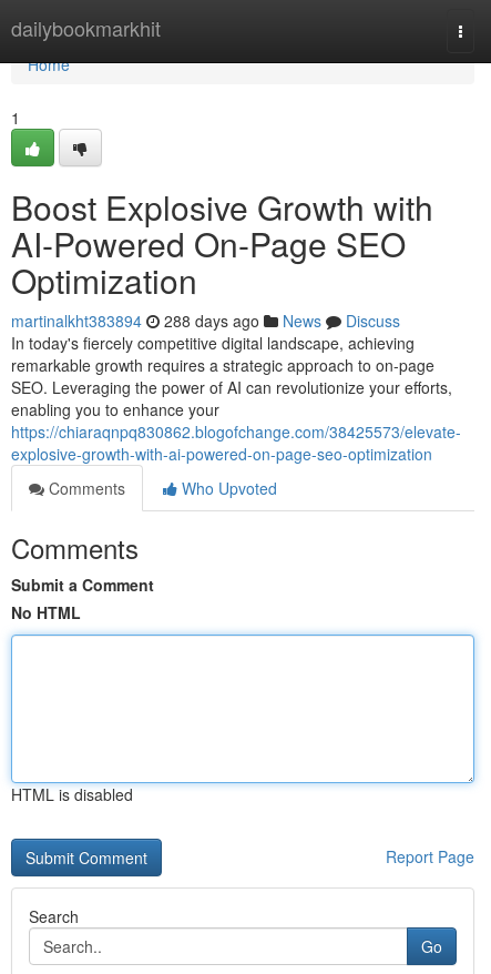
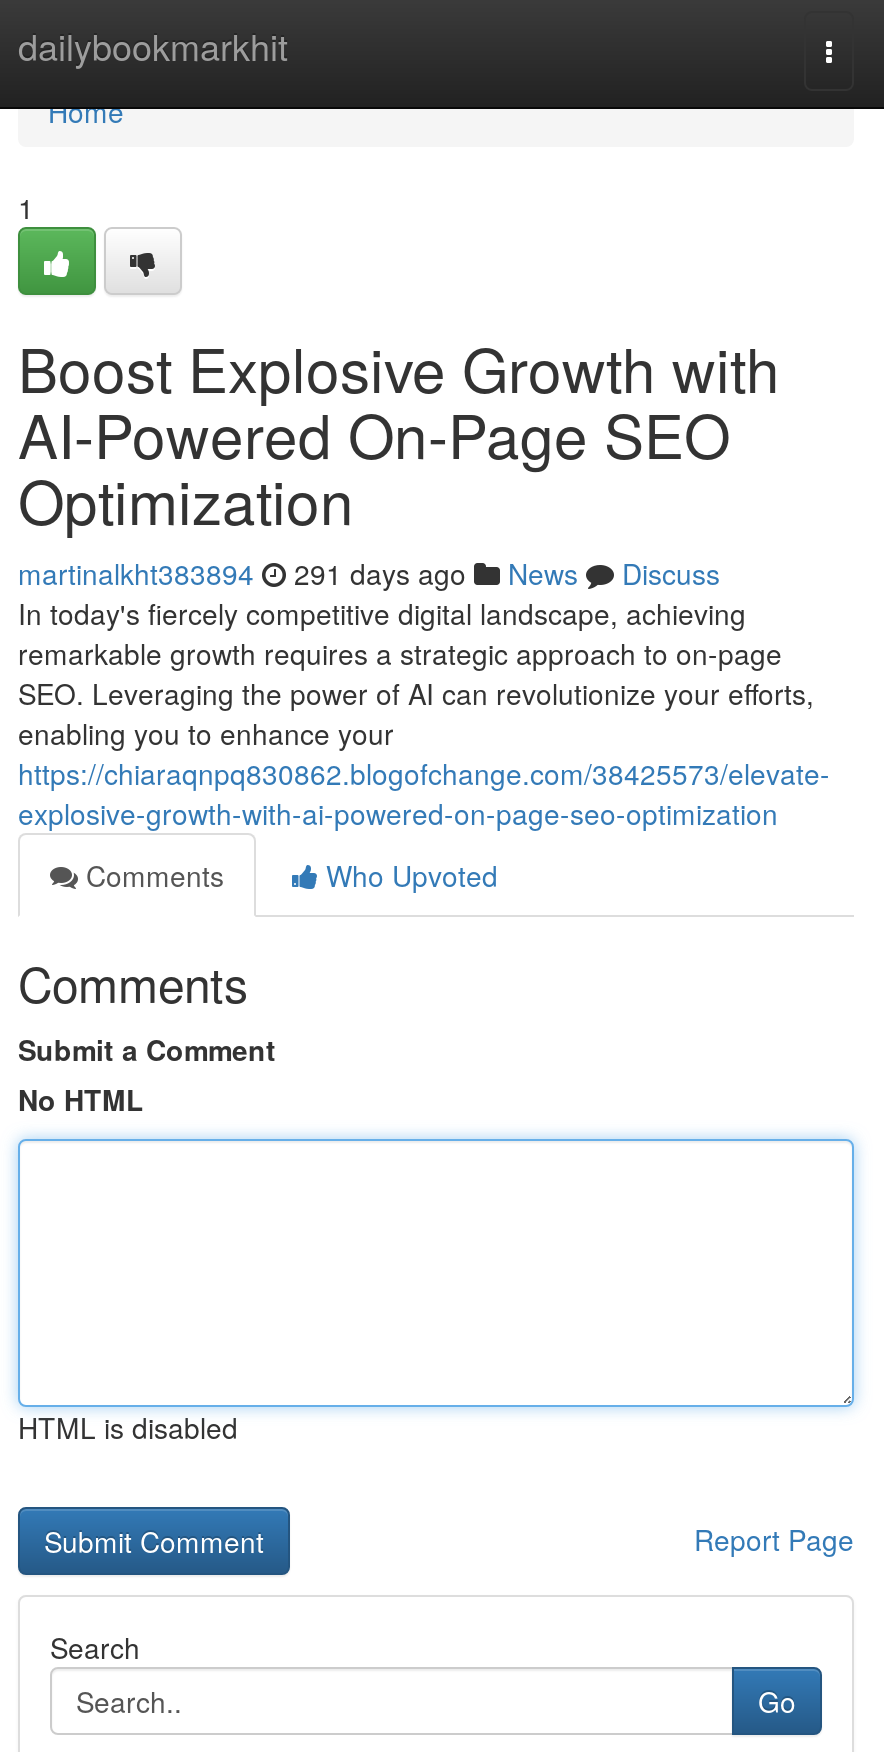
- martinalkht383894 288 days ago News Discuss
+ martinalkht383894 291 days ago News Discuss
